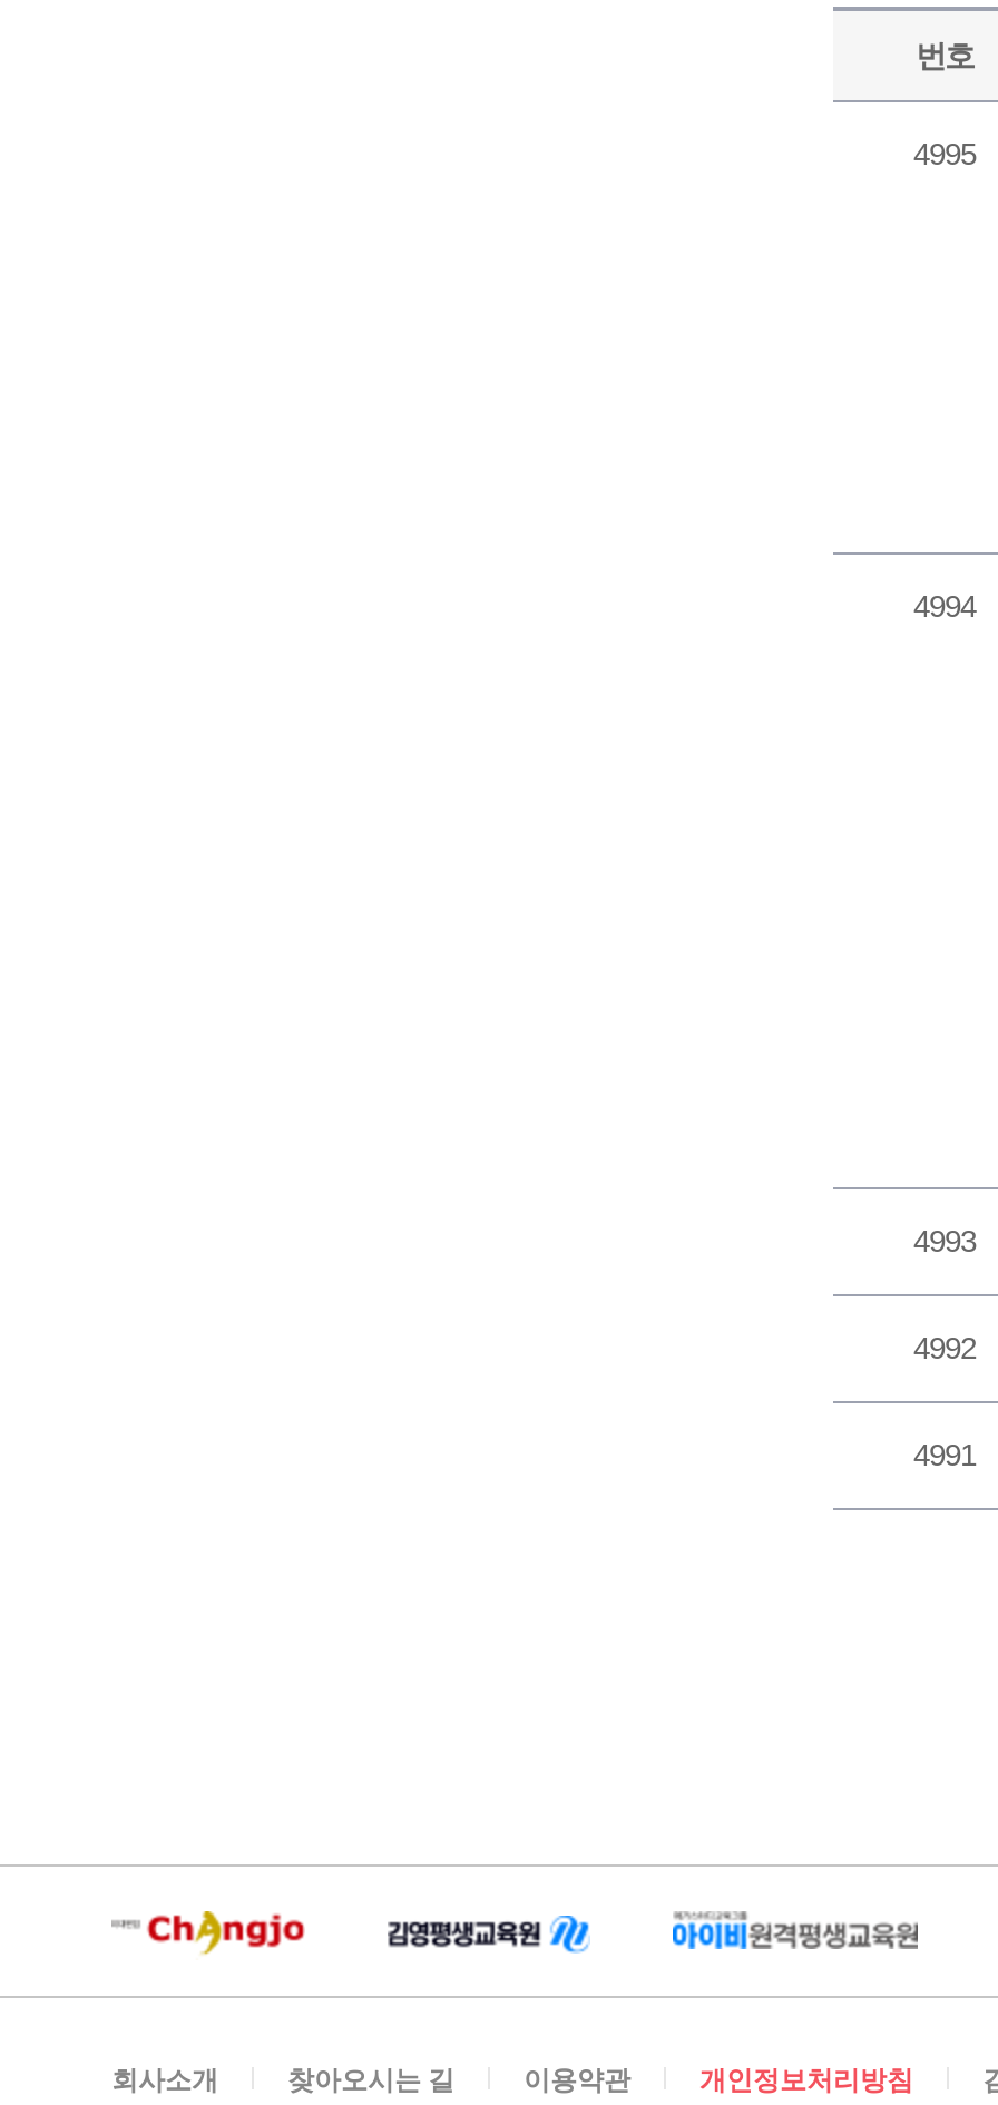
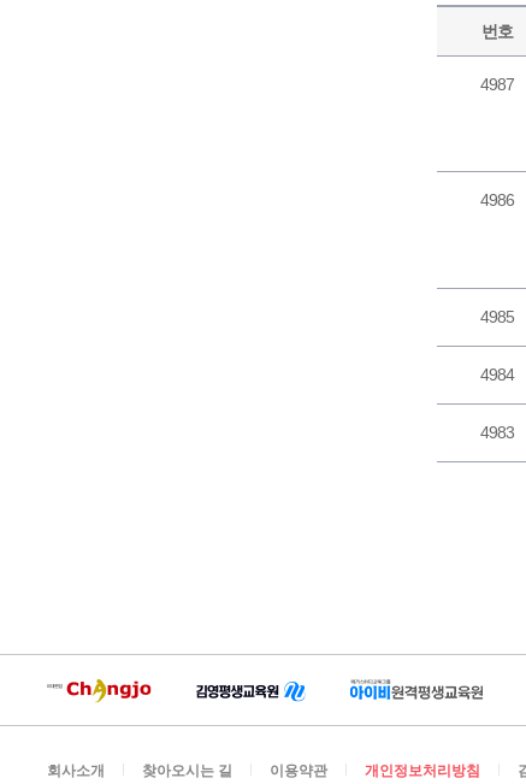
- 4995
+ 4987

- 4994
+ 4986

- 4993
+ 4985

- 4992
+ 4984

- 4991
+ 4983
